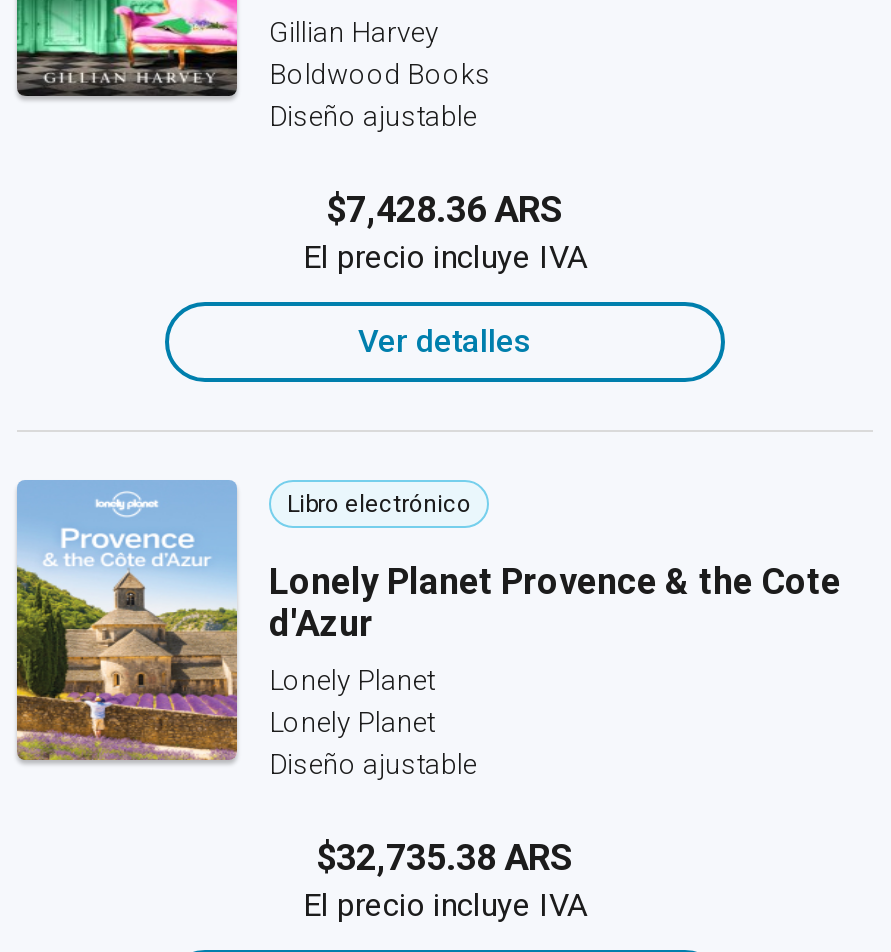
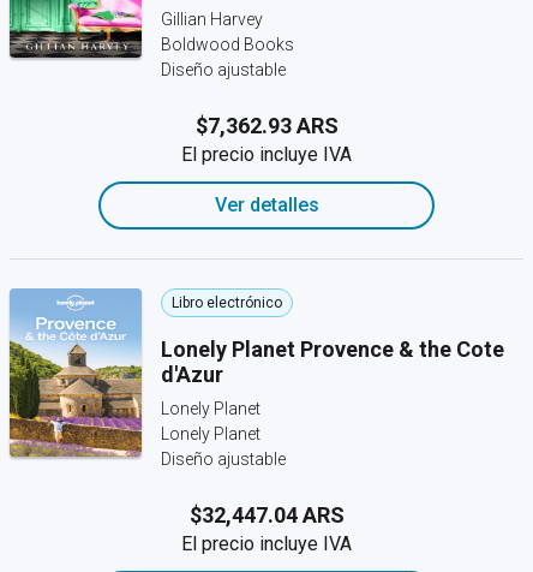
- $7,428.36 ARS
+ $7,362.93 ARS

- $32,735.38 ARS
+ $32,447.04 ARS
